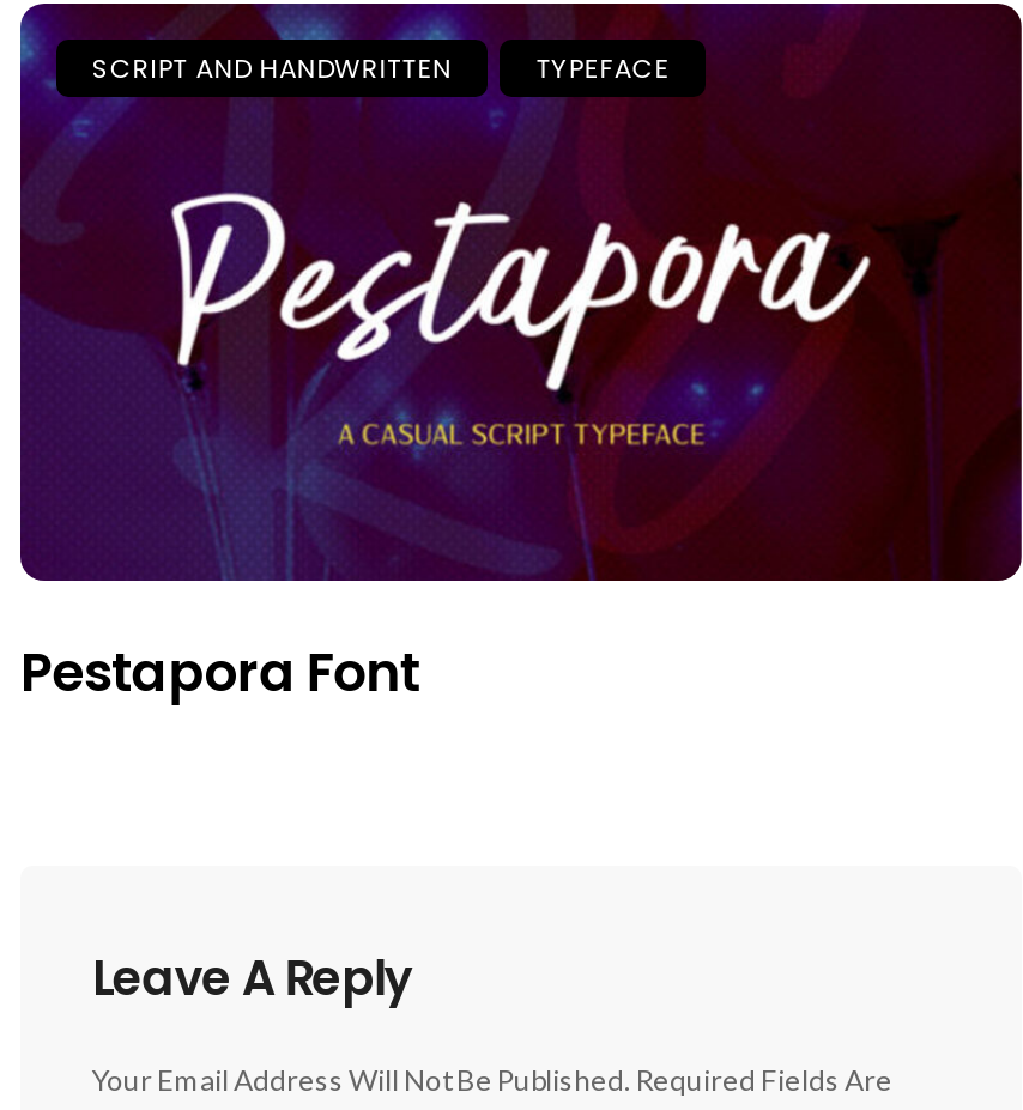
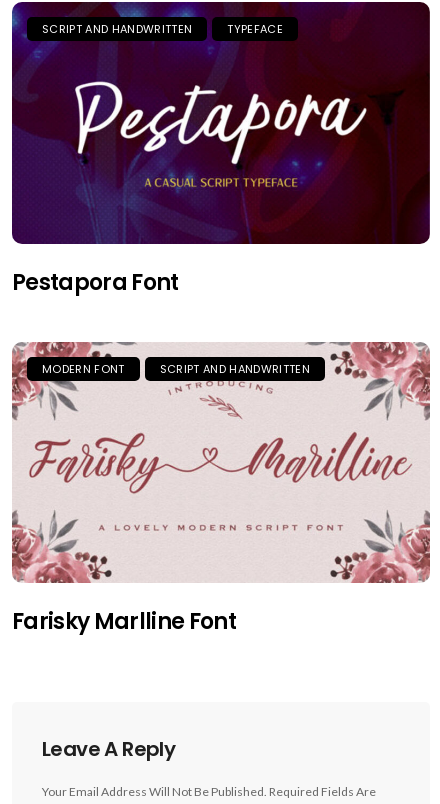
+ [image]
+ MODERN FONT
+ SCRIPT AND HANDWRITTEN

+ Farisky Marlline Font
